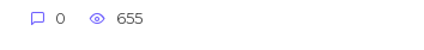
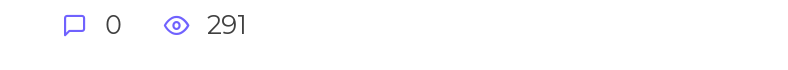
- 655
+ 291
